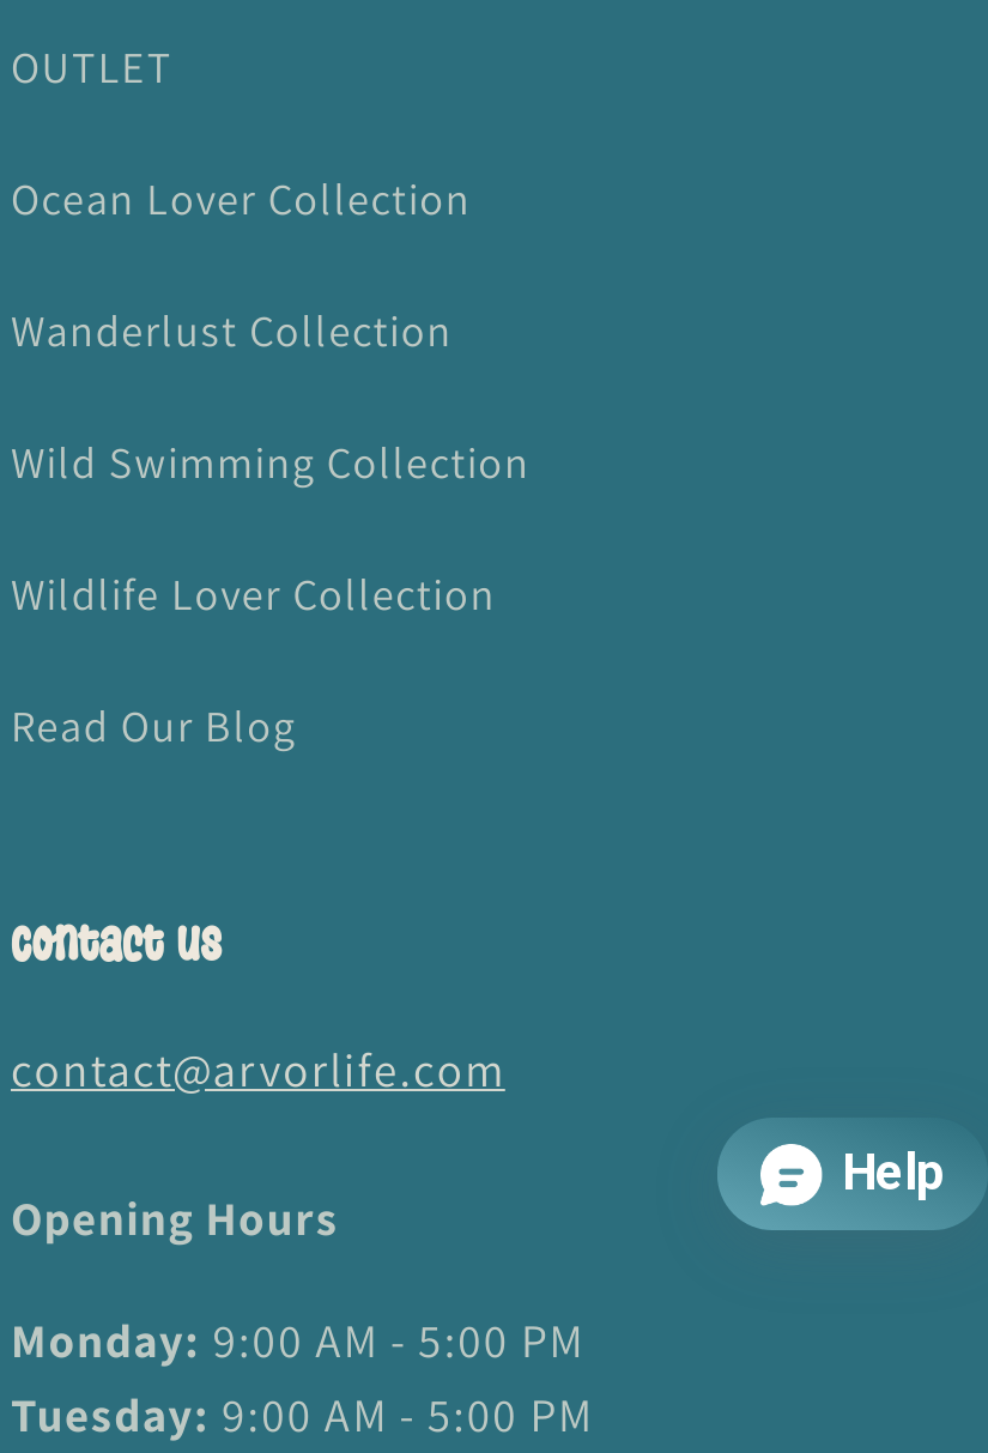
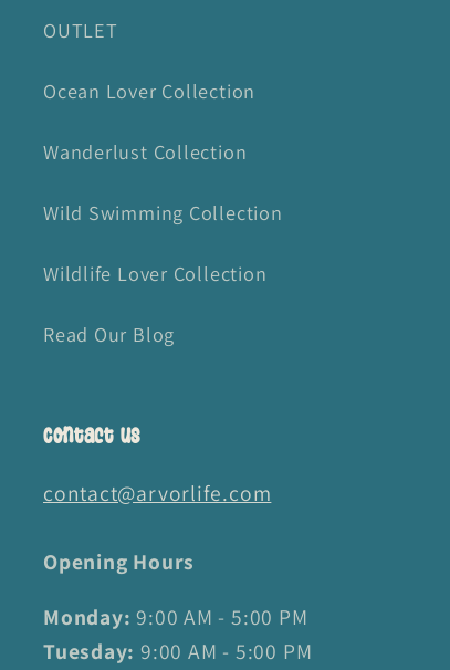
- [image]
